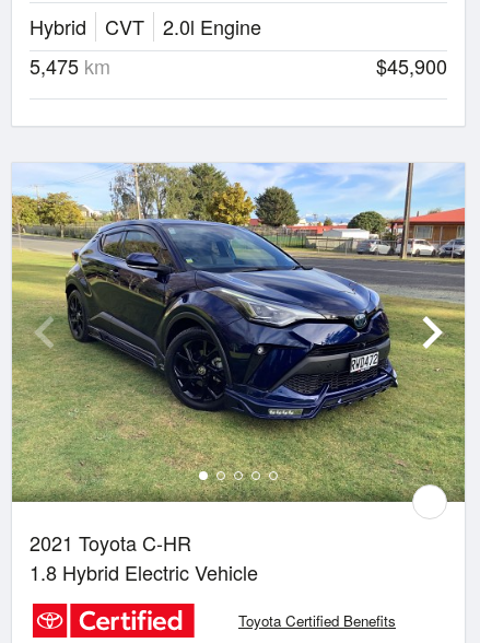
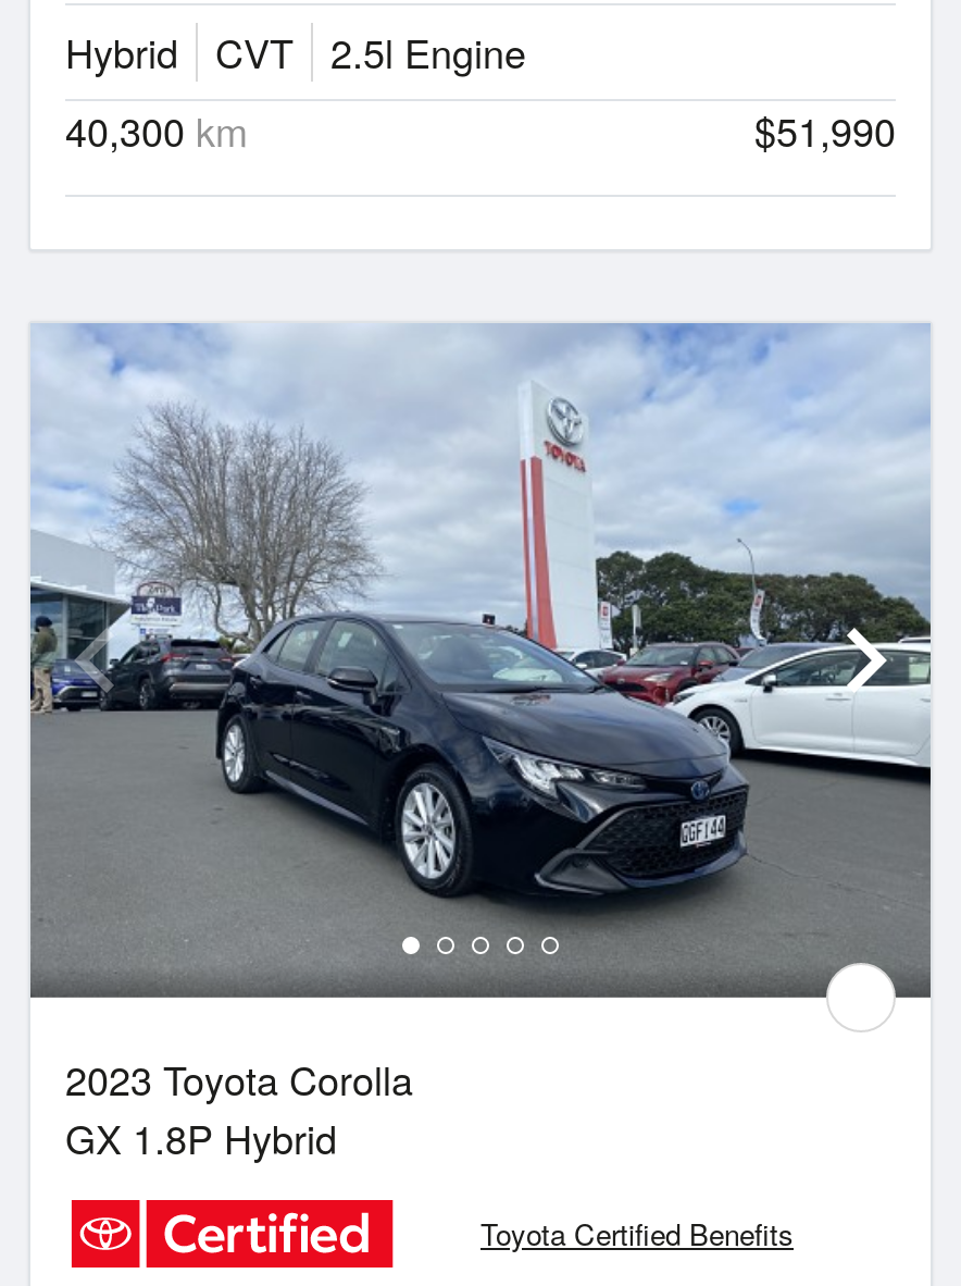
- 2.0l Engine
- 5,475 km
- $45,900
+ 2.5l Engine
+ 40,300 km
+ $51,990

- [image]
- 2021 Toyota C-HR
- 1.8 Hybrid Electric Vehicle
+ [image]
+ 2023 Toyota Corolla
+ GX 1.8P Hybrid
